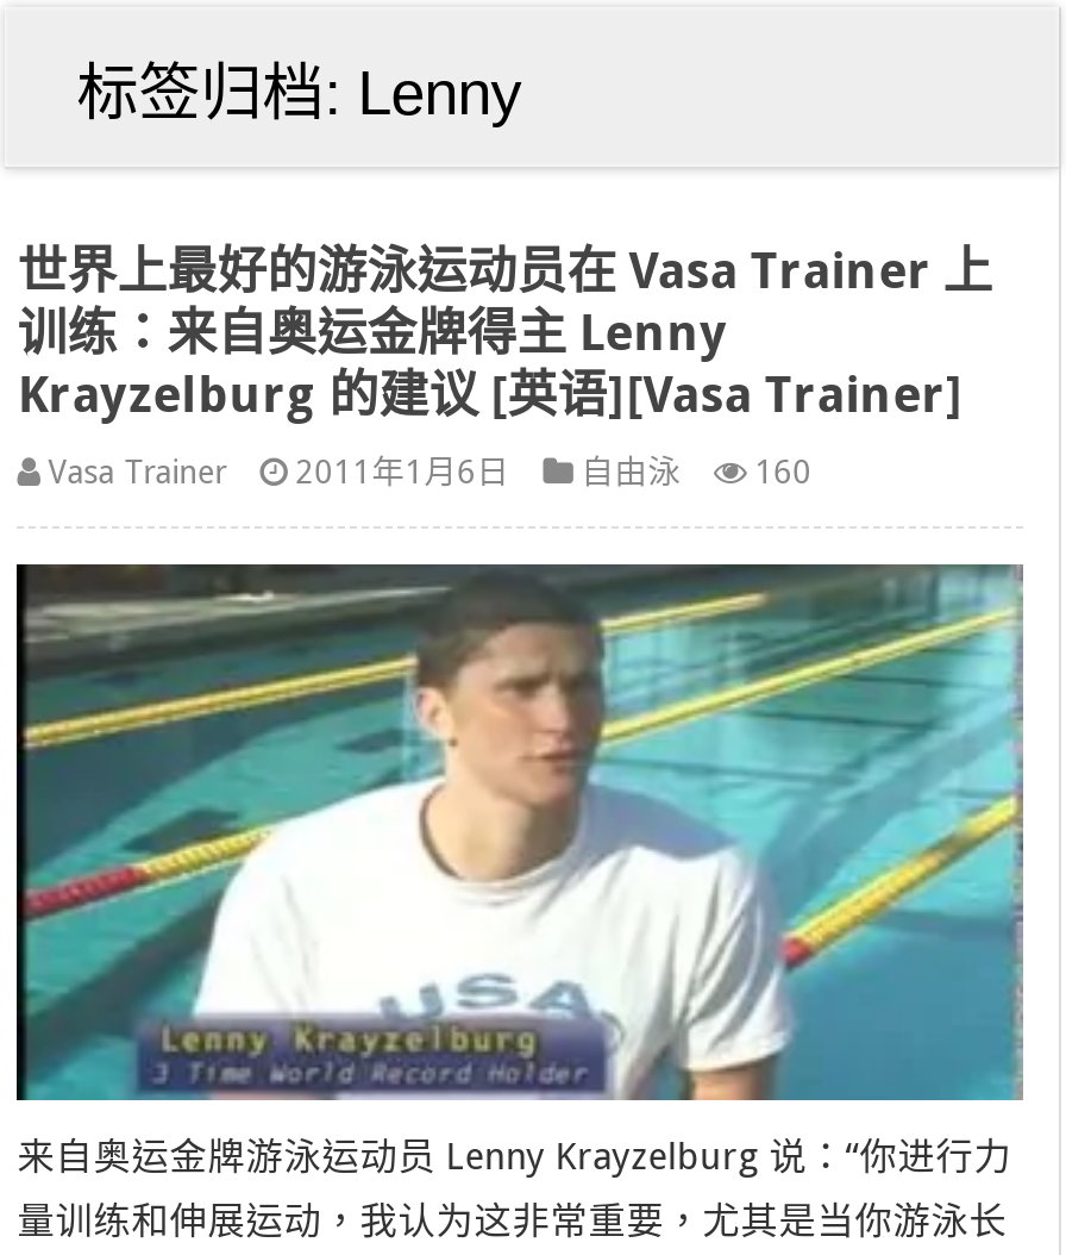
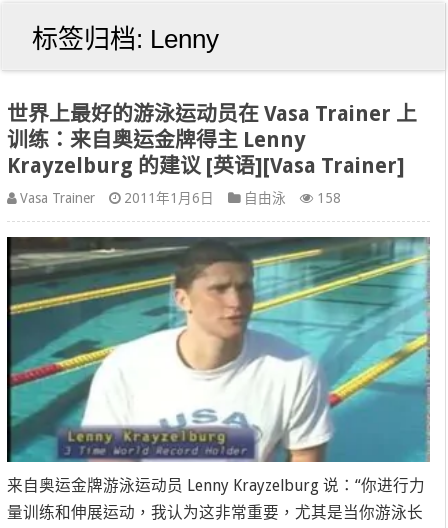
- Vasa Trainer 2011年1月6日 自由泳 160
+ Vasa Trainer 2011年1月6日 自由泳 158
